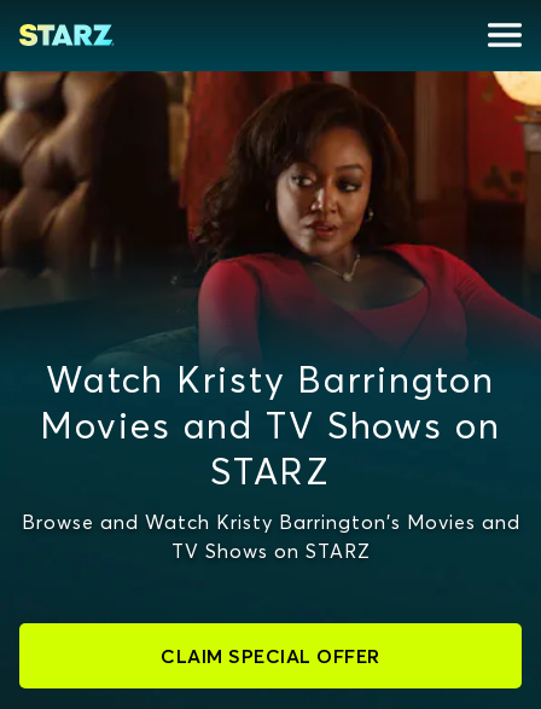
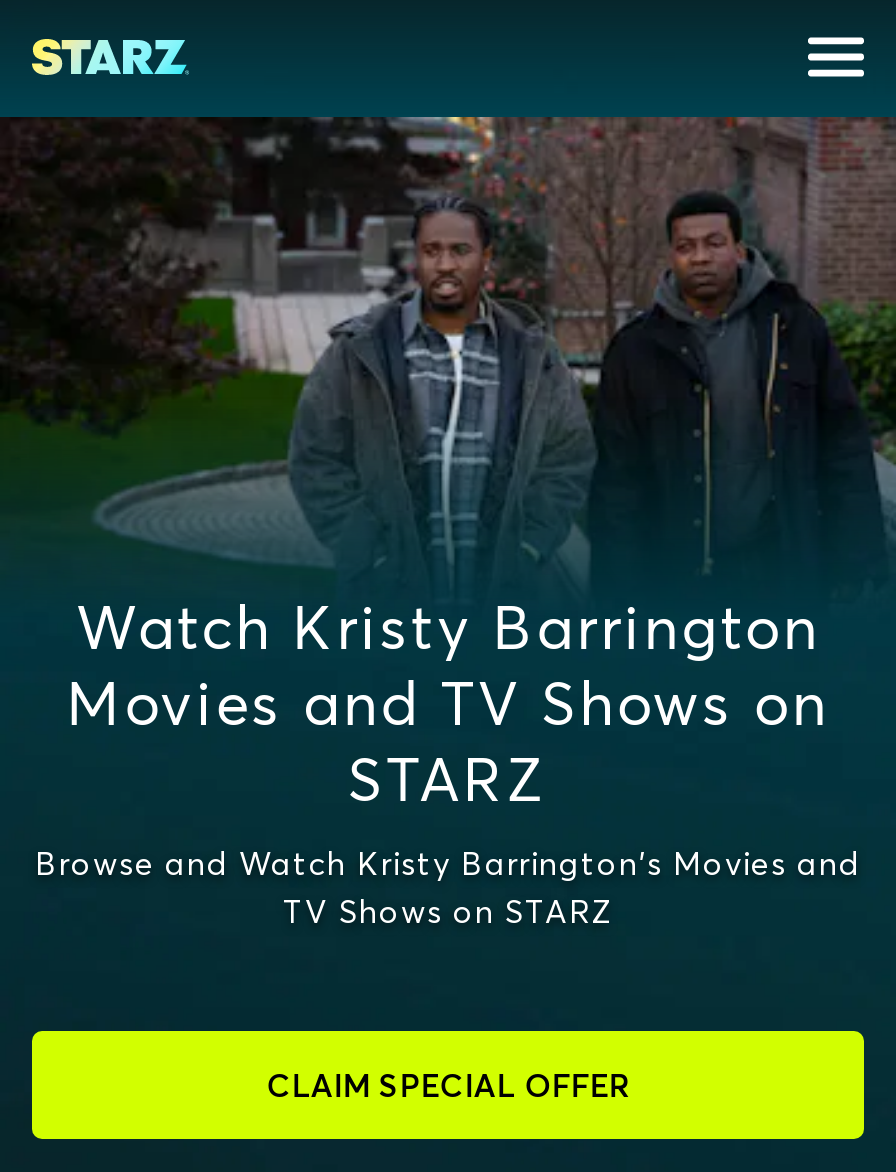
- [image]
+ [image]
